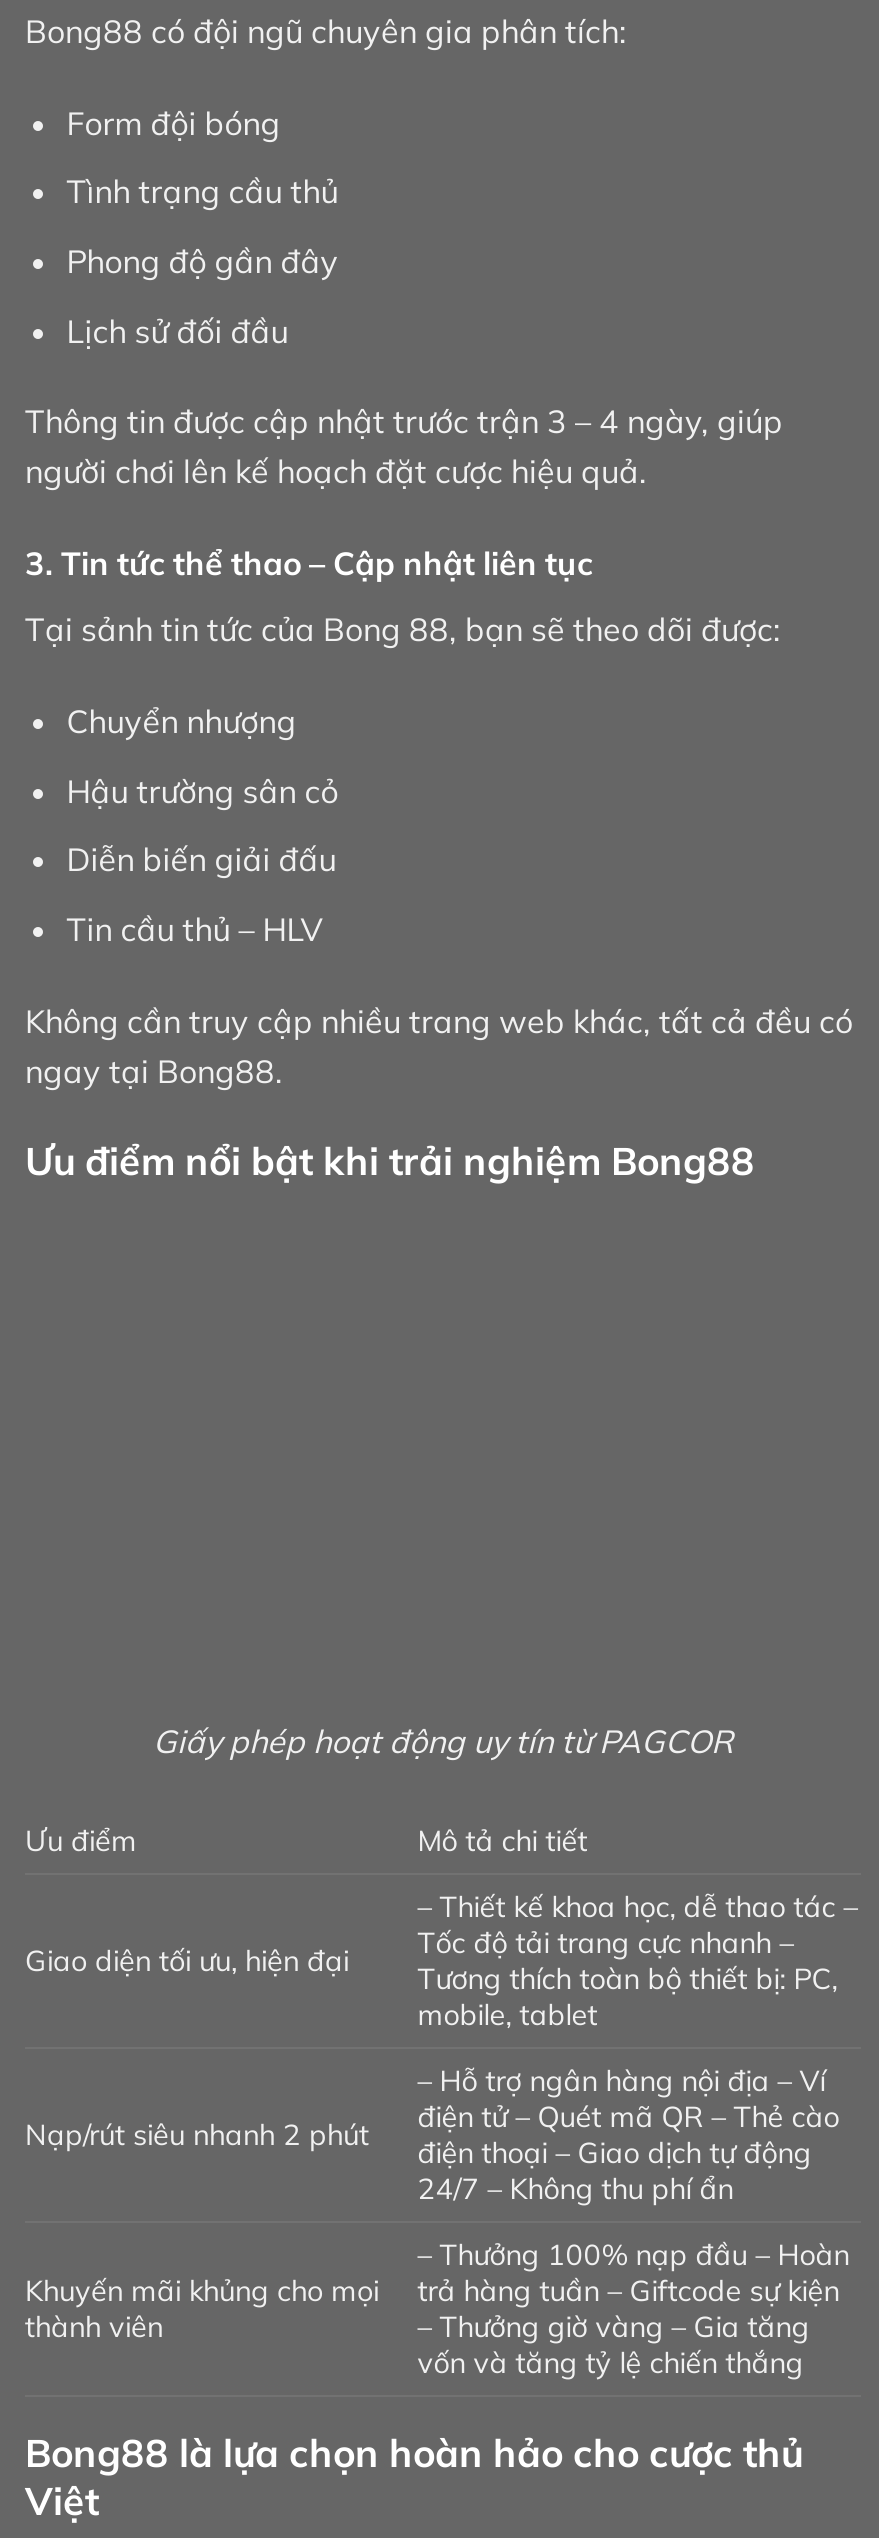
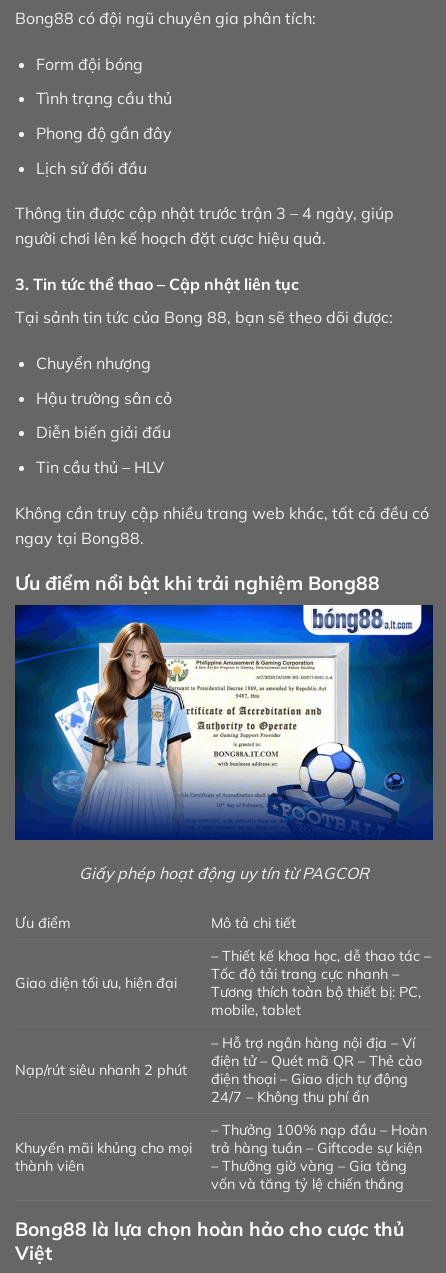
+ [image]
